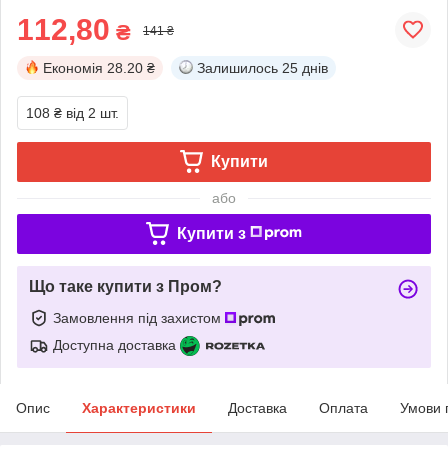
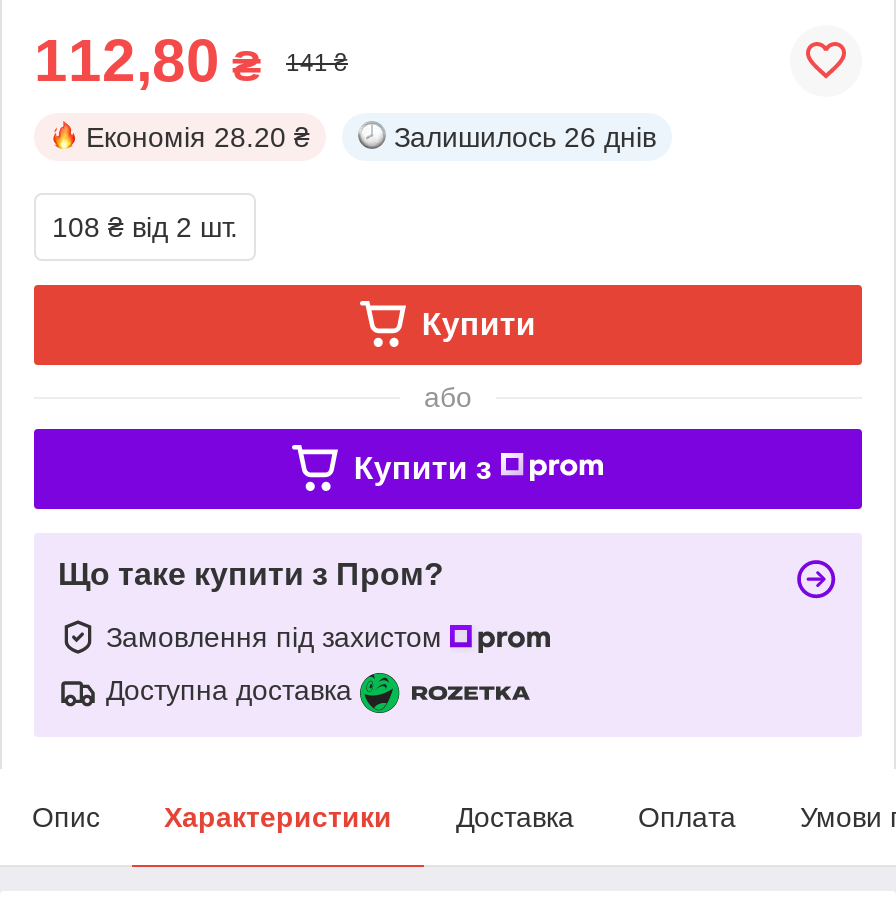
- Залишилось 25 днів
+ Залишилось 26 днів
